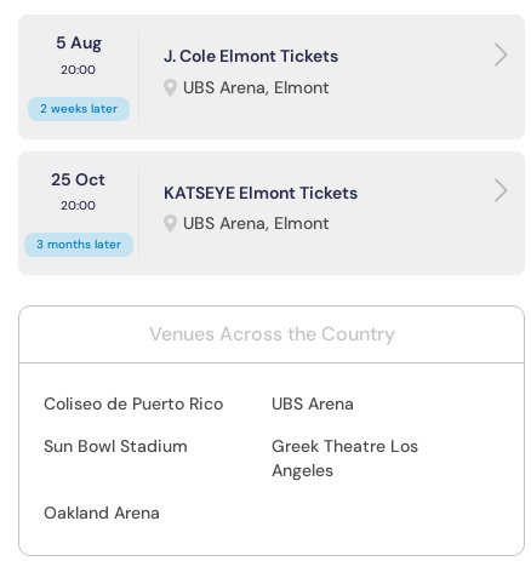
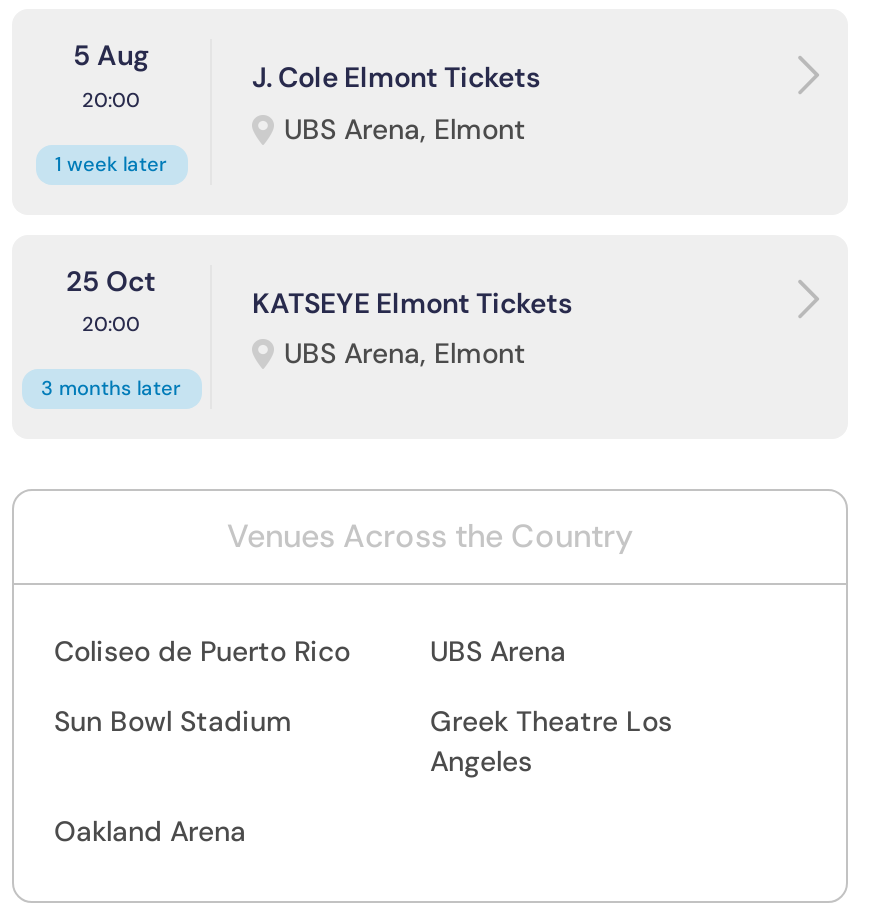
- 2 weeks later
+ 1 week later
